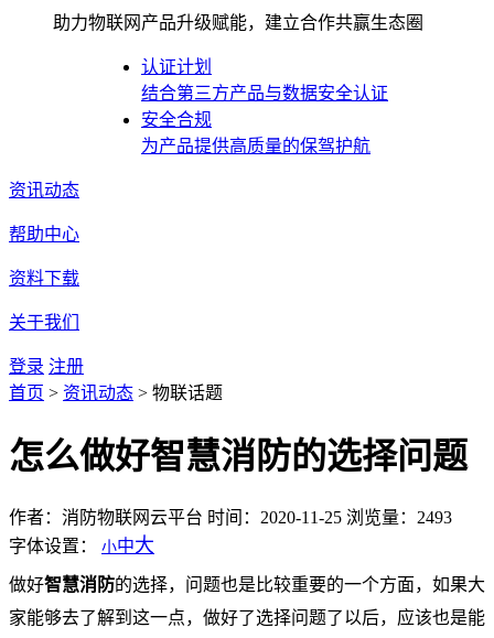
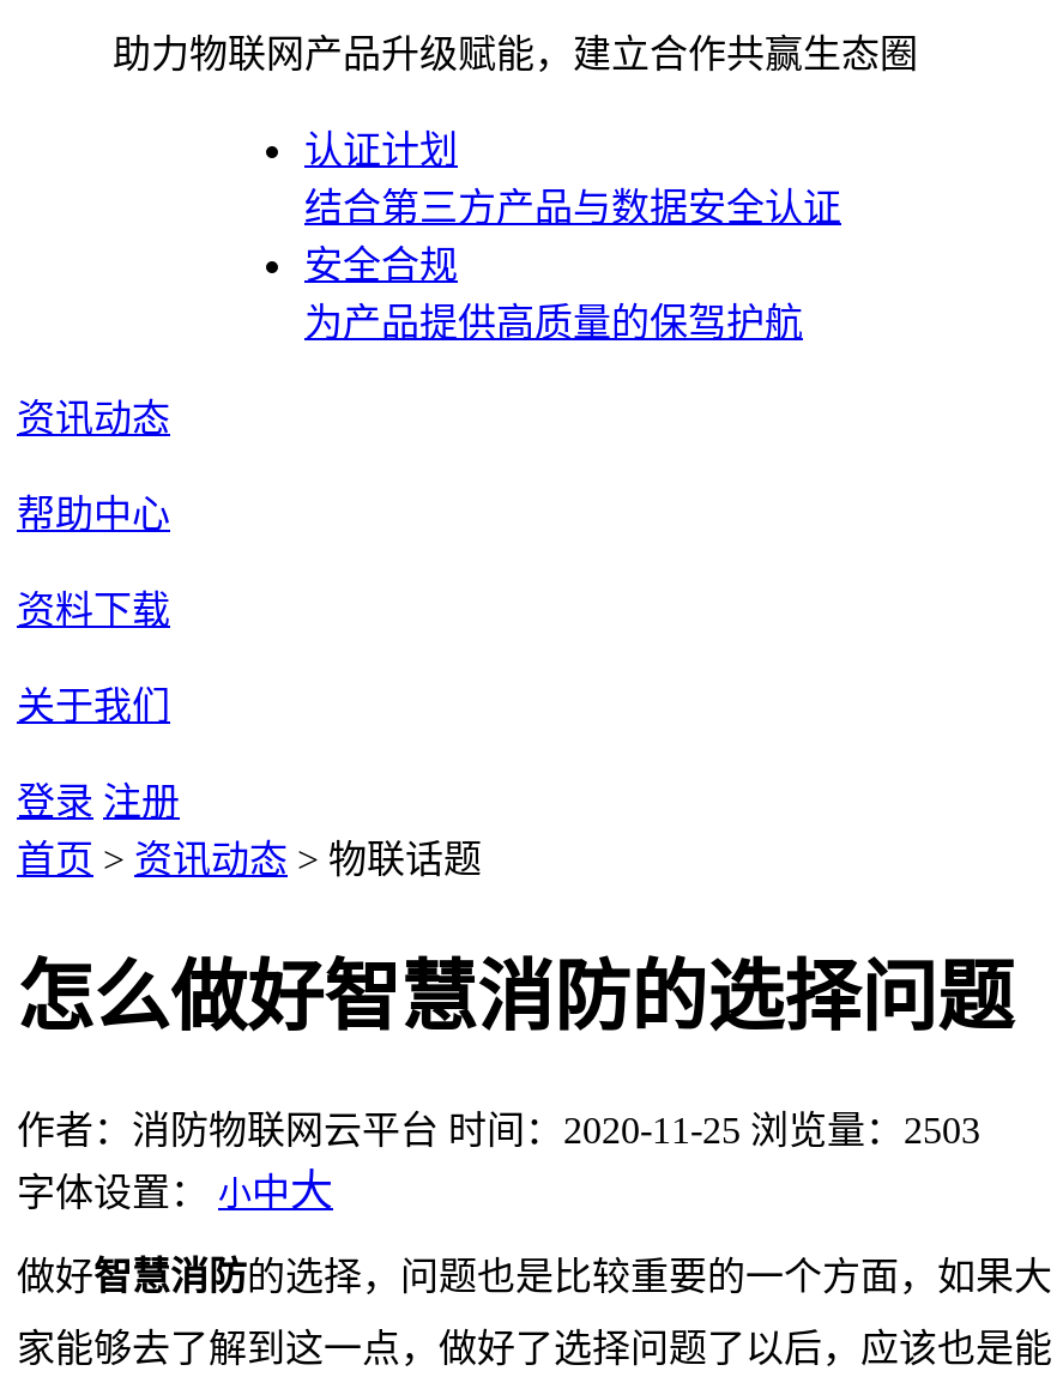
- 作者：消防物联网云平台 时间：2020-11-25 浏览量：2493
+ 作者：消防物联网云平台 时间：2020-11-25 浏览量：2503
